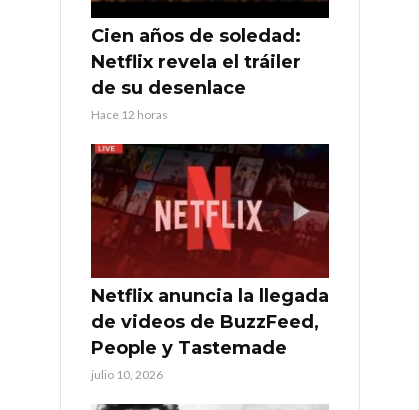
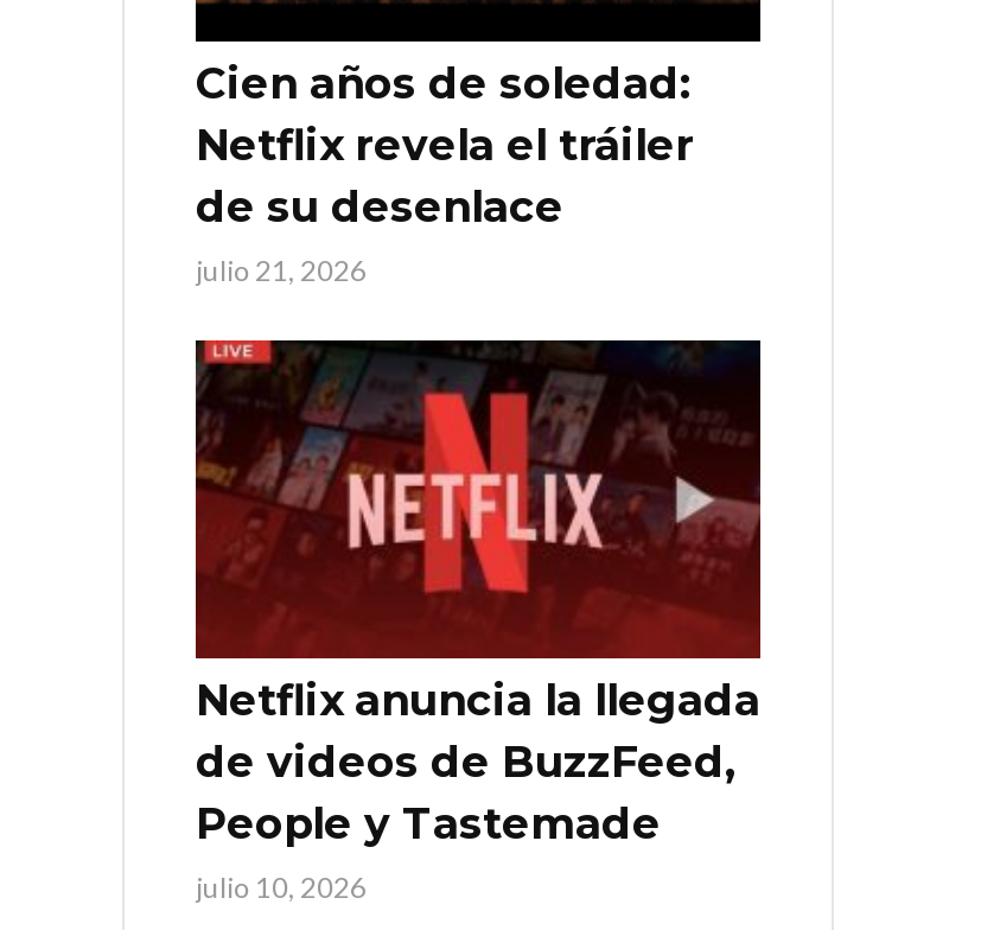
- Hace 12 horas
+ julio 21, 2026
